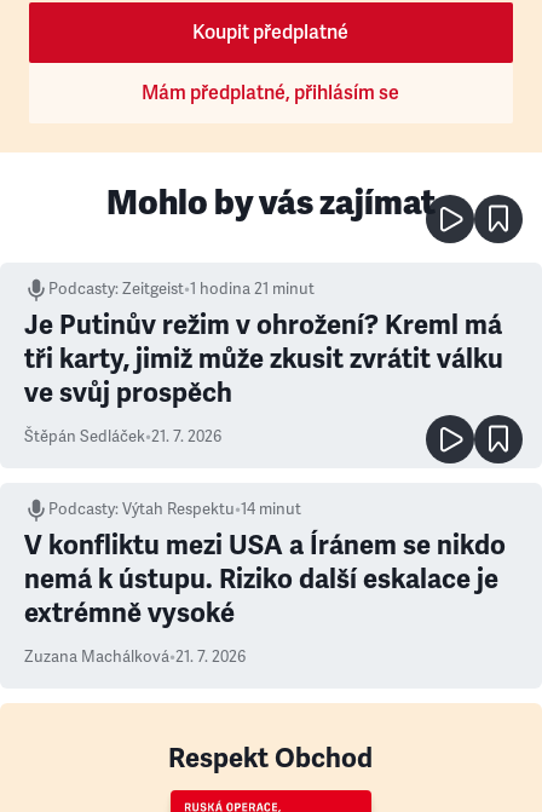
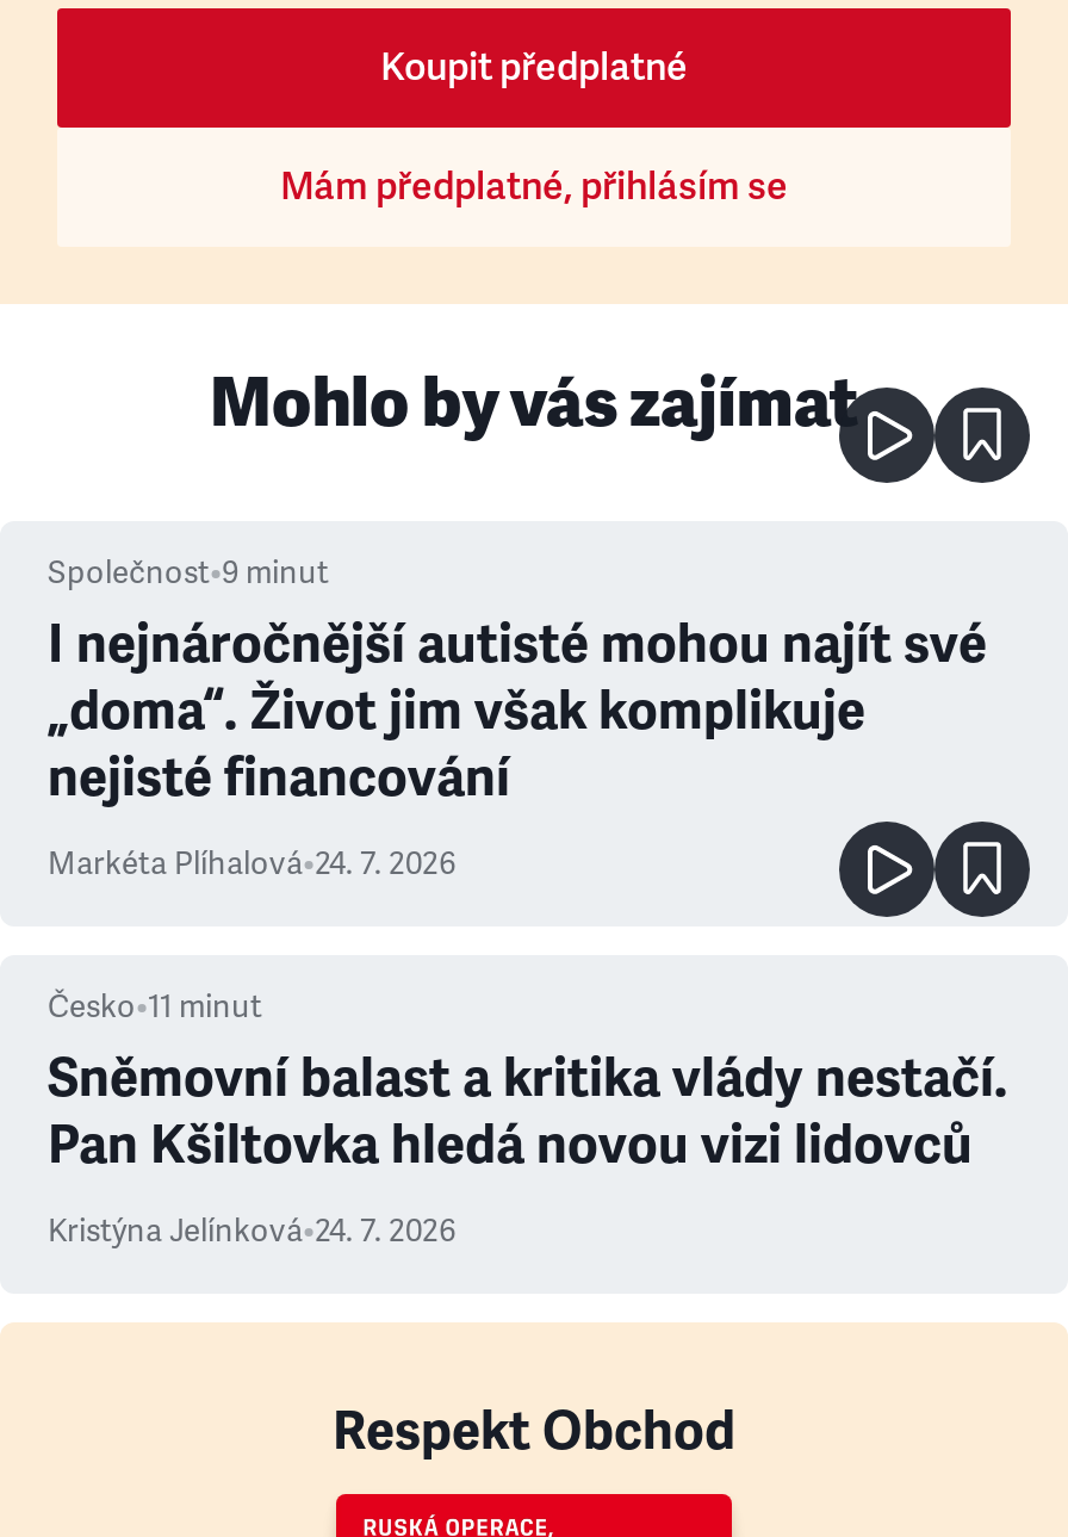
- Podcasty: Zeitgeist•1 hodina 21 minut
- Je Putinův režim v ohrožení? Kreml má
- tři karty, jimiž může zkusit zvrátit válku
- ve svůj prospěch
+ Společnost•9 minut
+ I nejnáročnější autisté mohou najít své
+ „doma“. Život jim však komplikuje
+ nejisté financování

- Štěpán Sedláček•21. 7. 2026
+ Markéta Plíhalová•24. 7. 2026

- Podcasty: Výtah Respektu•14 minut
- V konfliktu mezi USA a Íránem se nikdo
- nemá k ústupu. Riziko další eskalace je
- extrémně vysoké
+ Česko•11 minut
+ Sněmovní balast a kritika vlády nestačí.
+ Pan Kšiltovka hledá novou vizi lidovců

- Zuzana Machálková•21. 7. 2026
+ Kristýna Jelínková•24. 7. 2026
